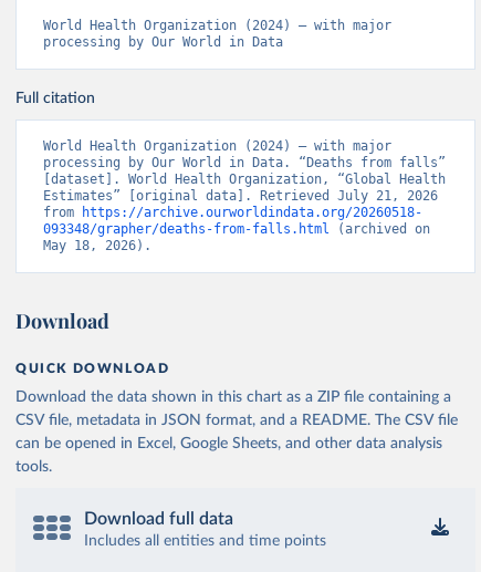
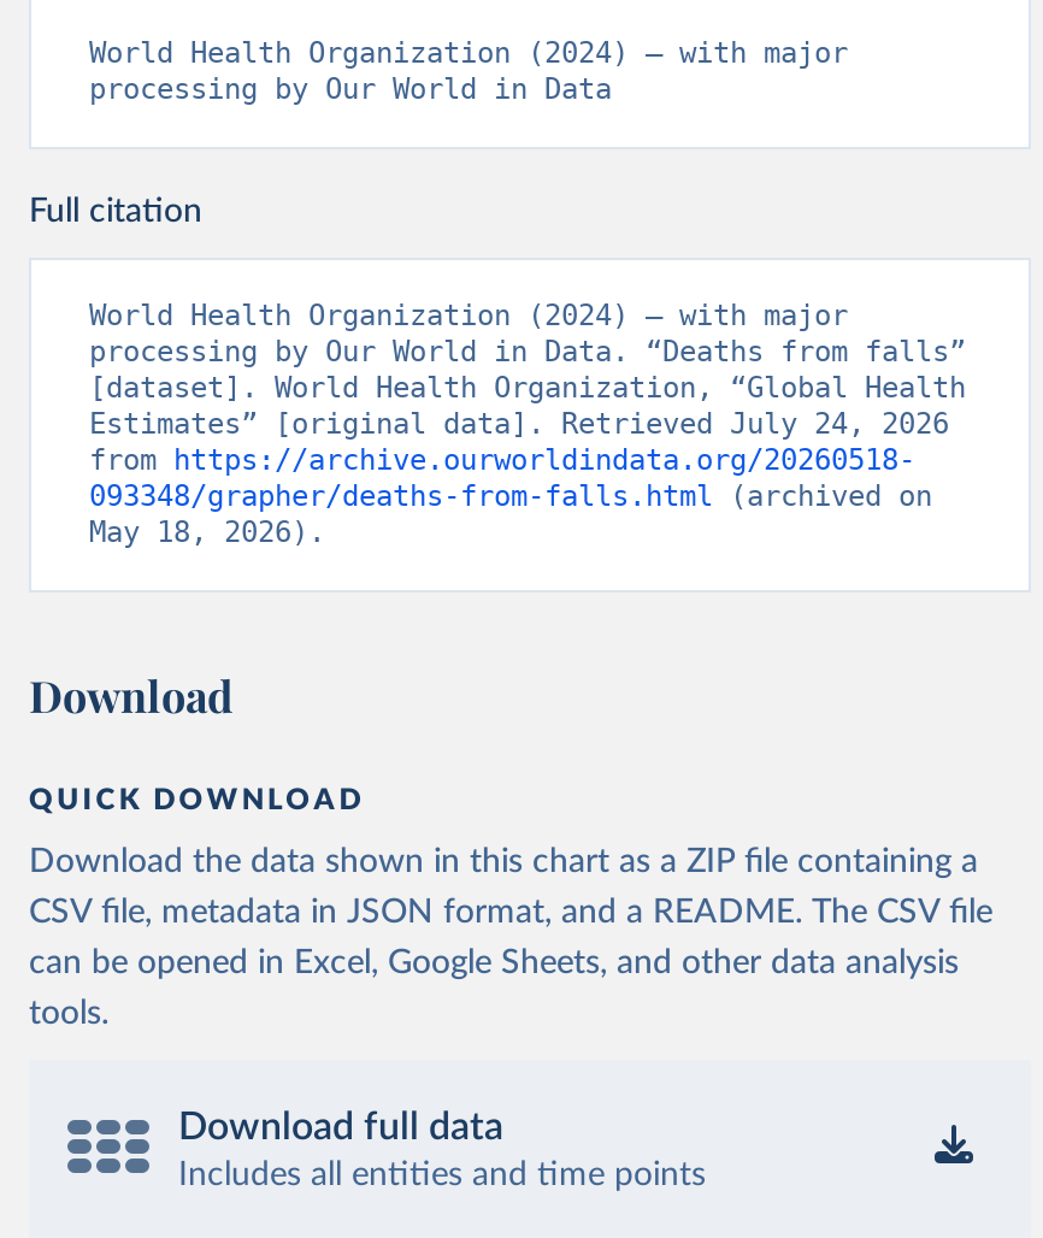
- Estimates” [original data]. Retrieved July 21, 2026
+ Estimates” [original data]. Retrieved July 24, 2026
